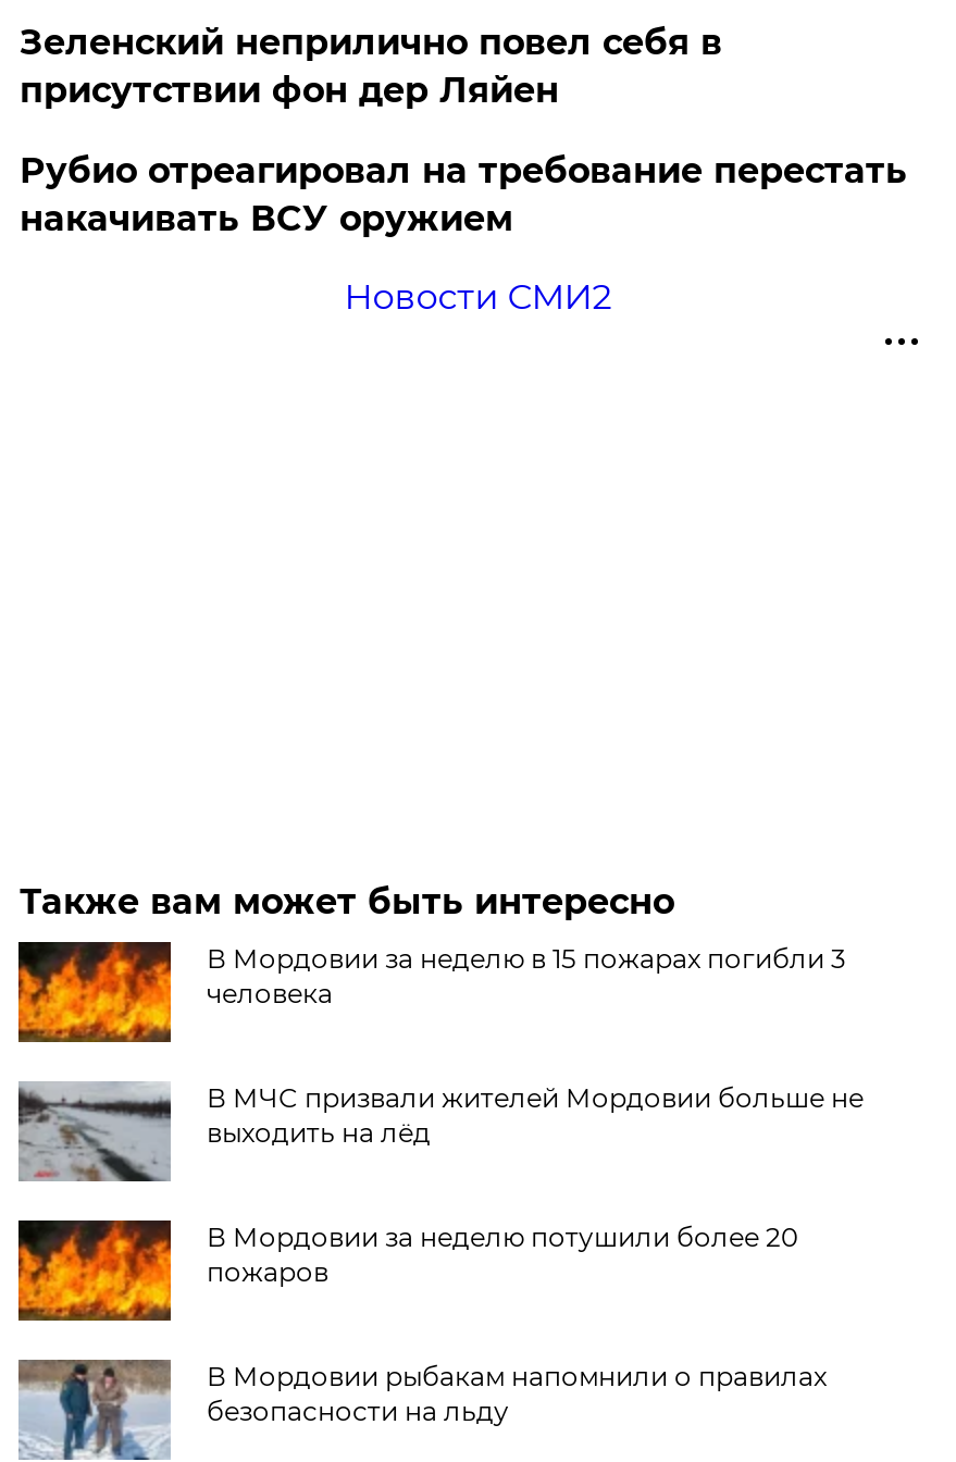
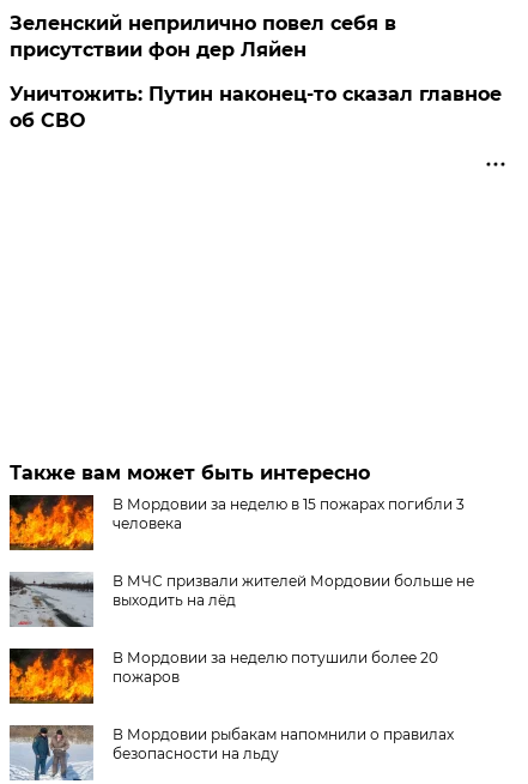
- Рубио отреагировал на требование перестать
- накачивать ВСУ оружием
- Новости СМИ2
+ Уничтожить: Путин наконец-то сказал главное
+ об СВО
